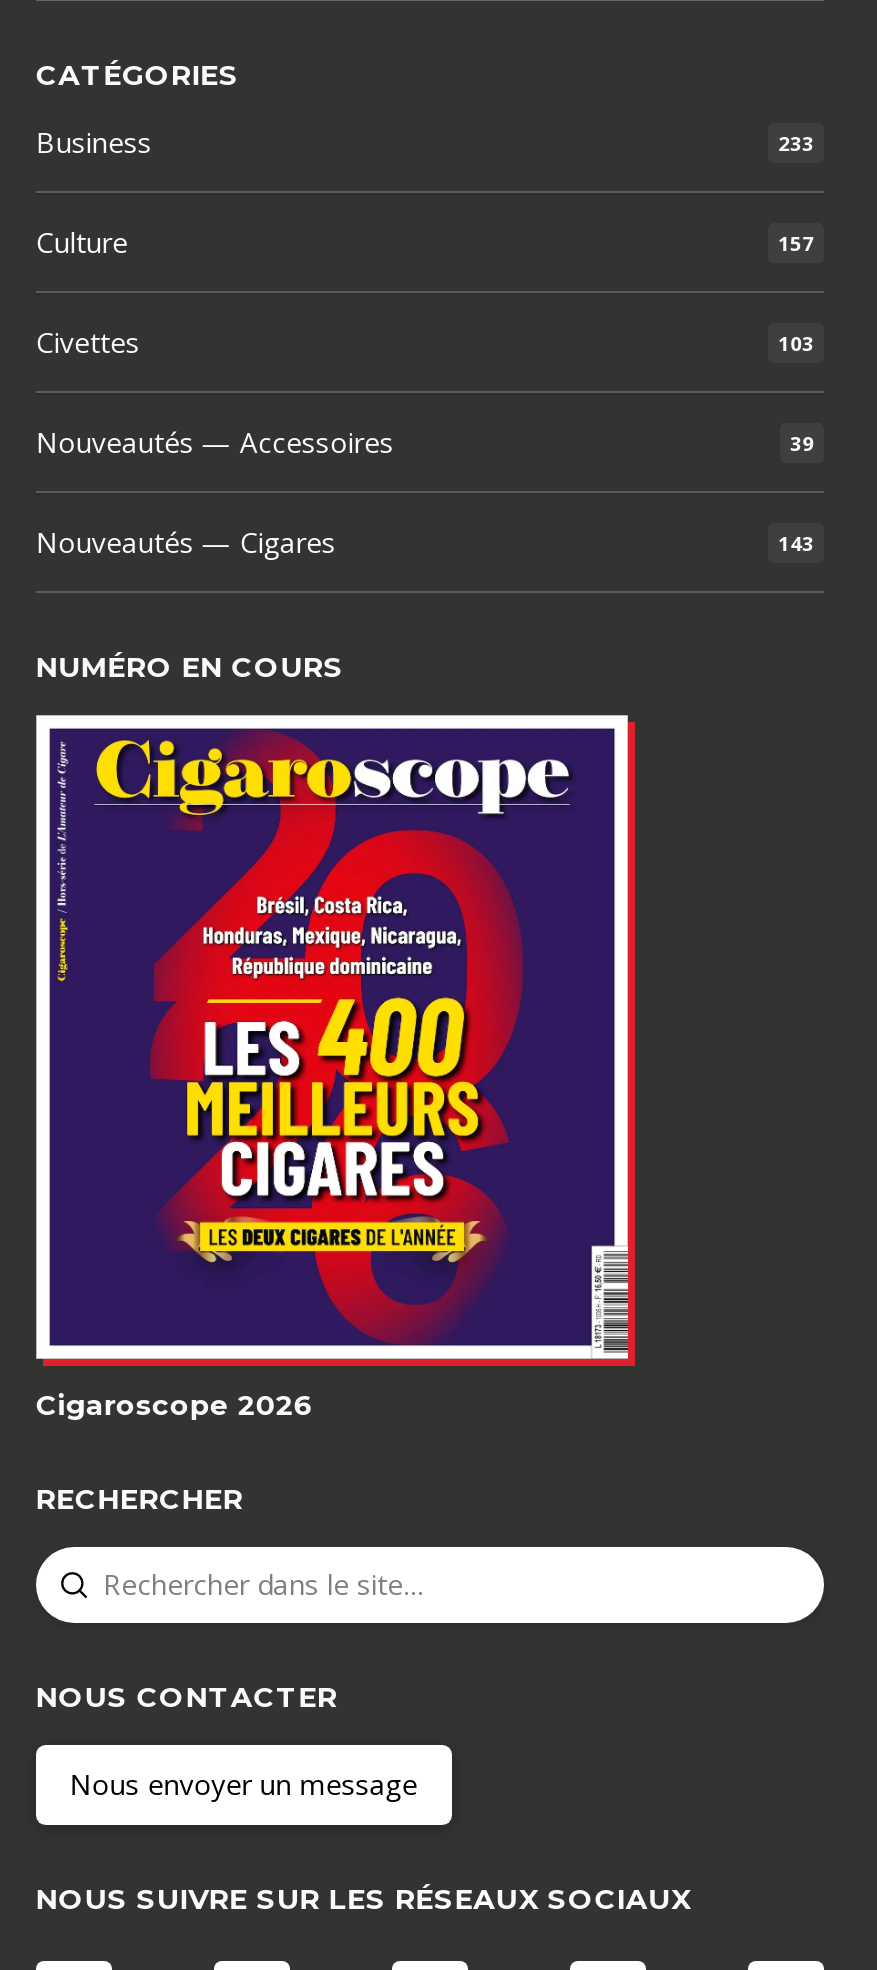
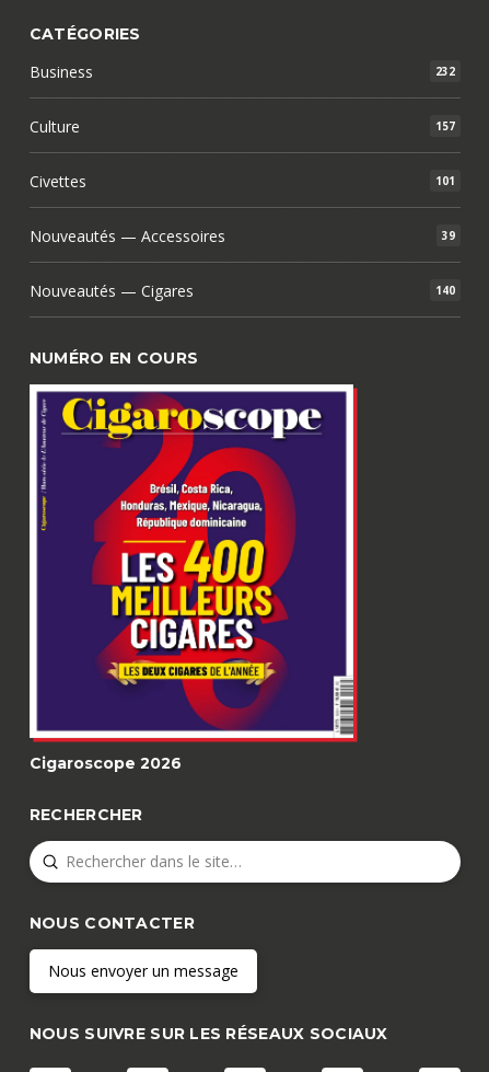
- 233
+ 232

- 103
+ 101

- 143
+ 140
